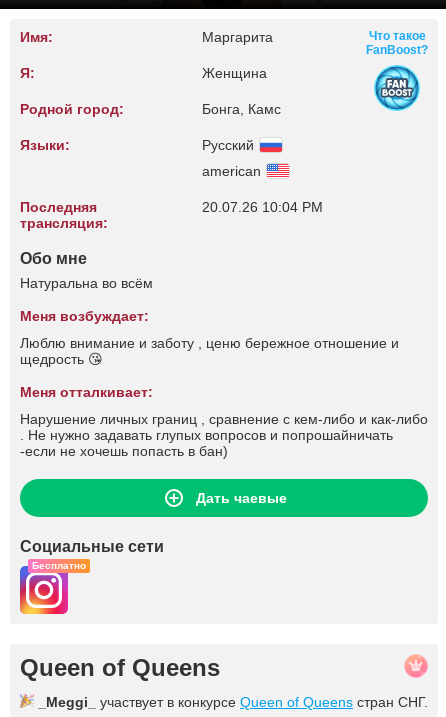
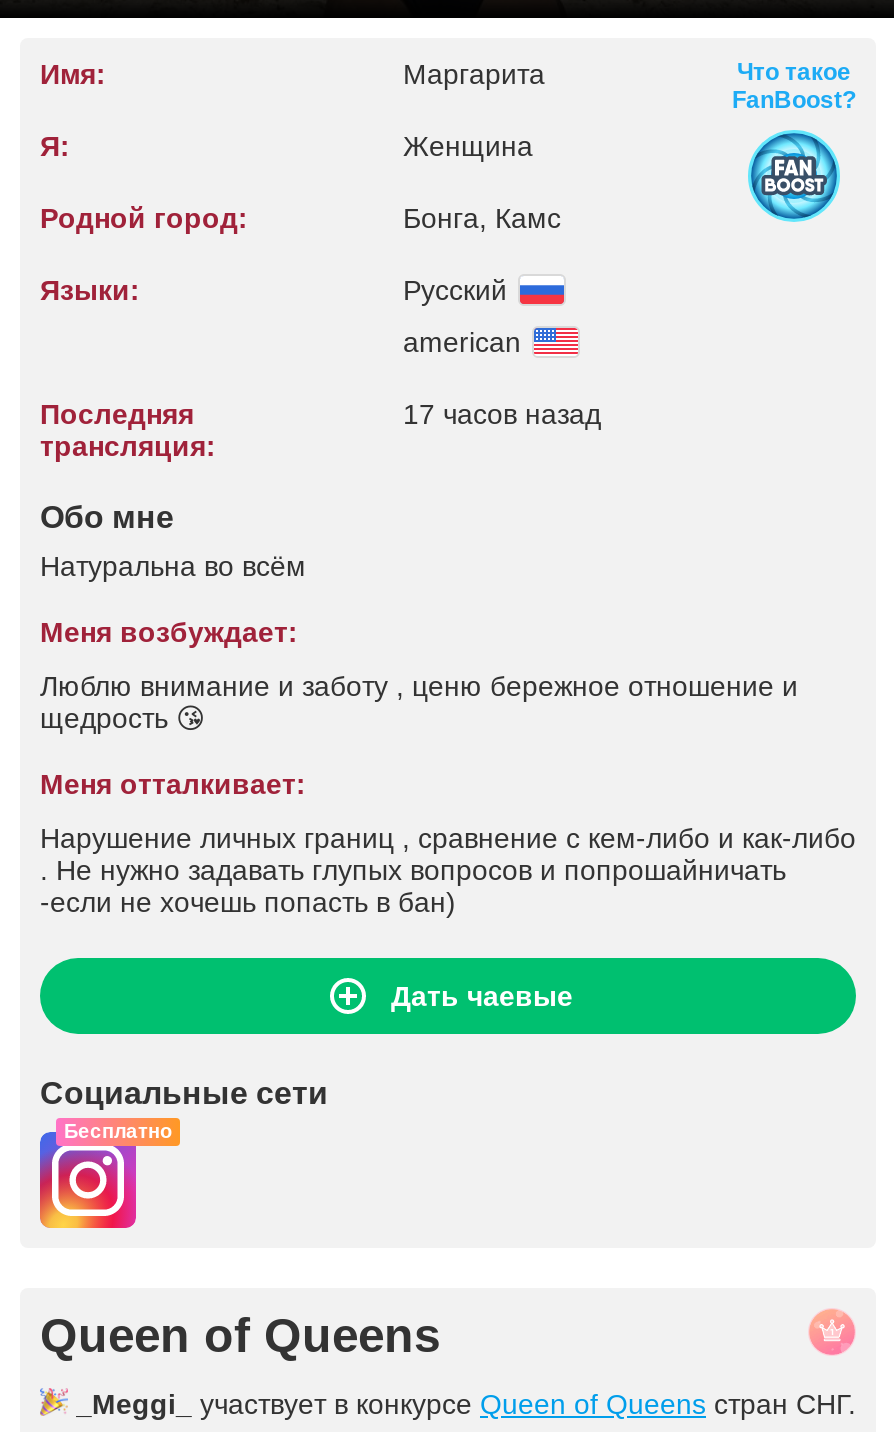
- 20.07.26 10:04 PM
+ 17 часов назад
